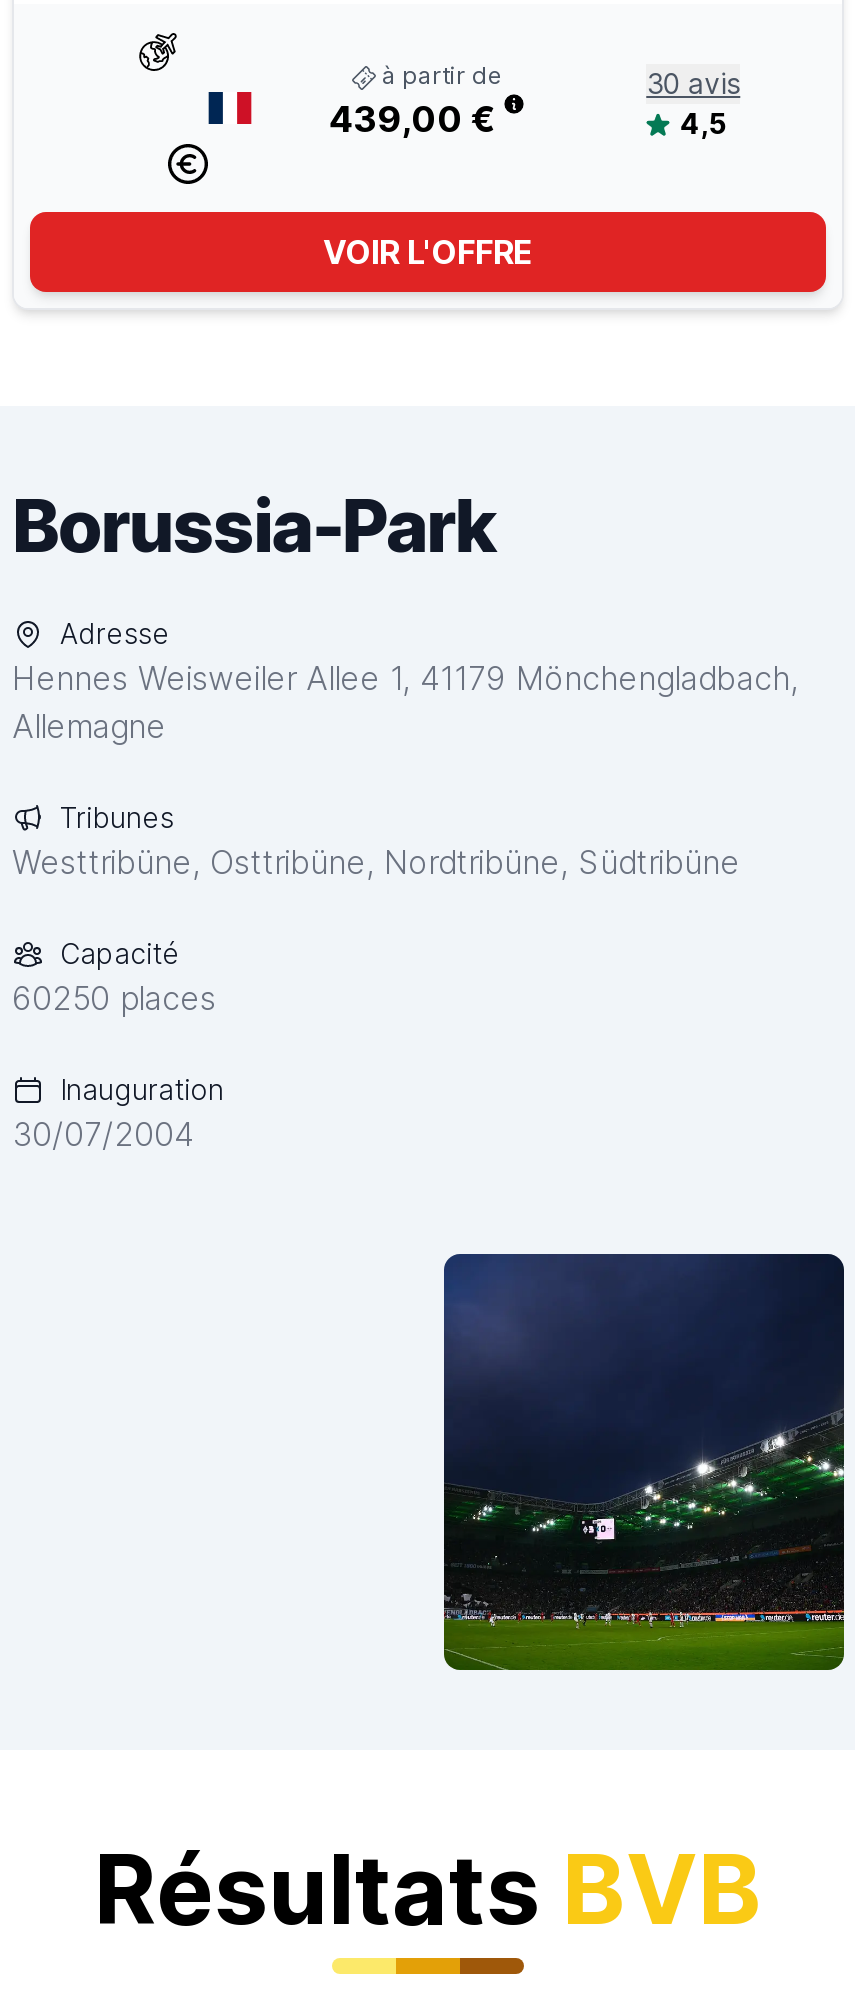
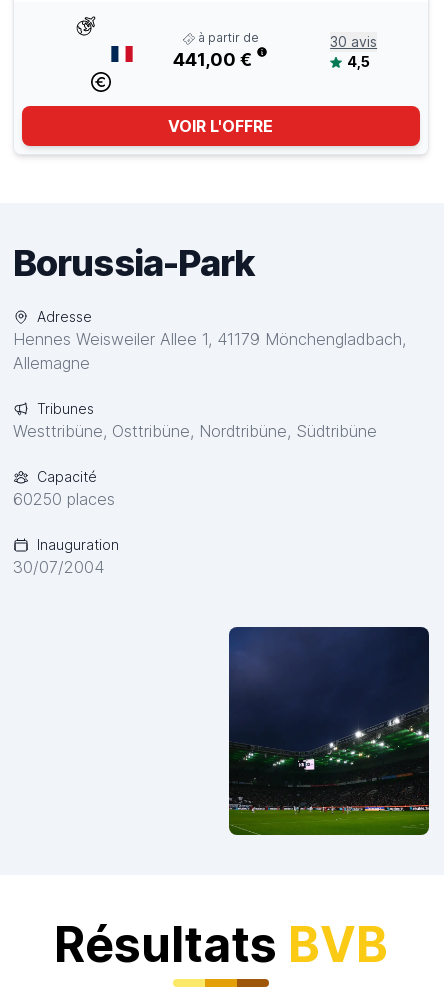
- 439,00 €
+ 441,00 €
